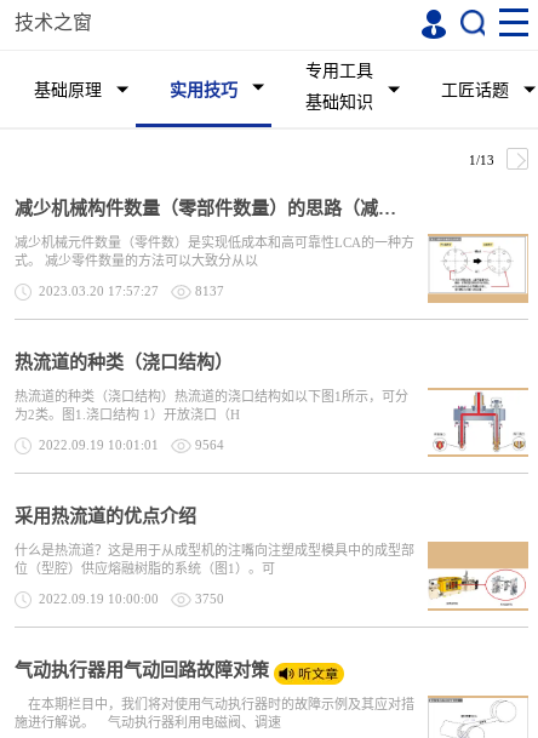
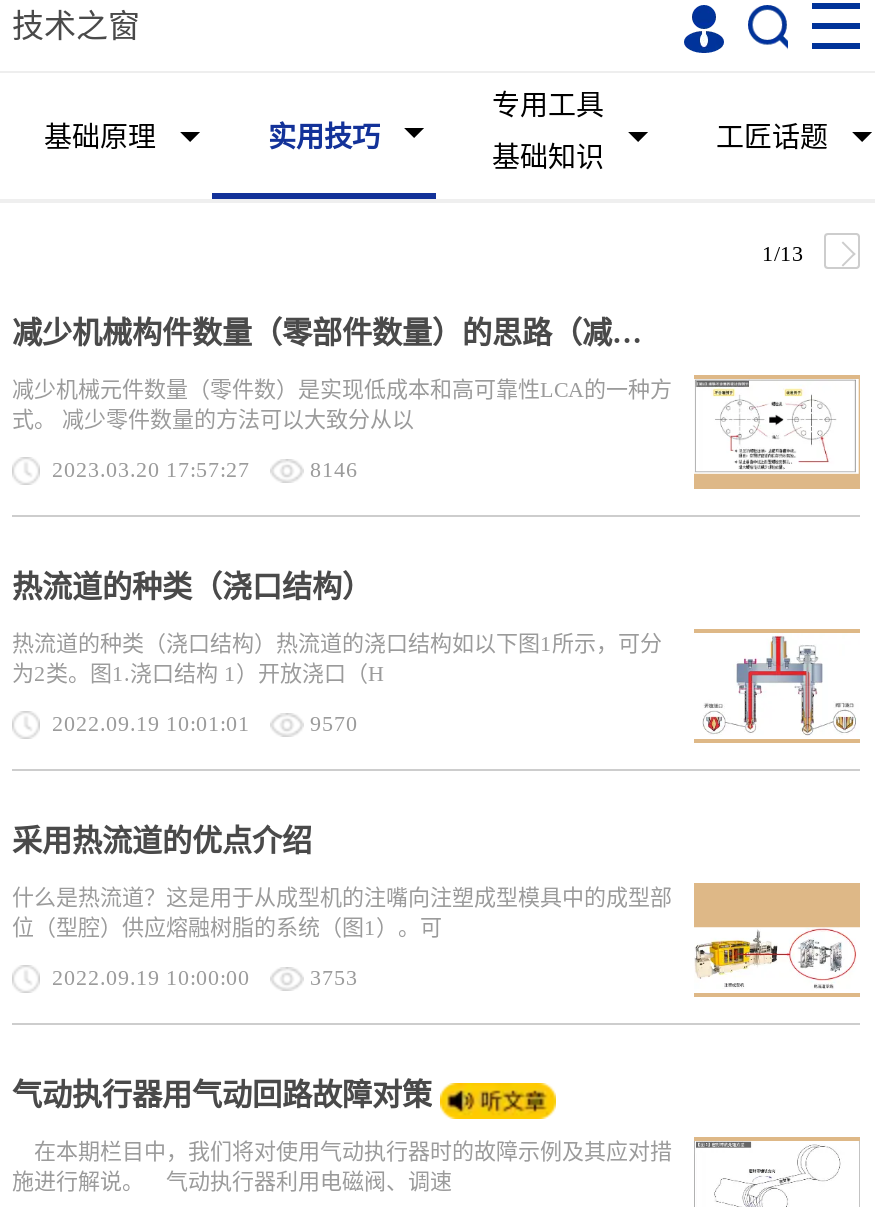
- 8137
+ 8146

- 9564
+ 9570

- 3750
+ 3753
